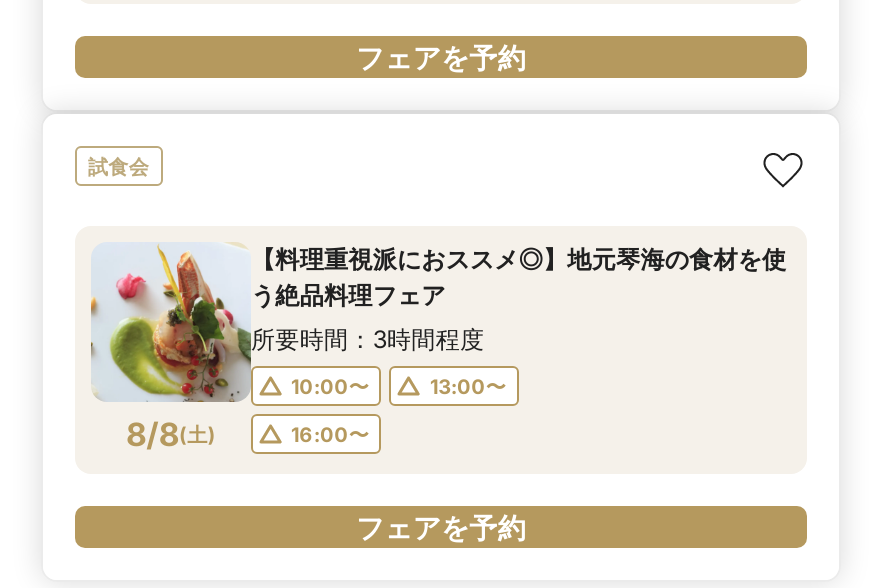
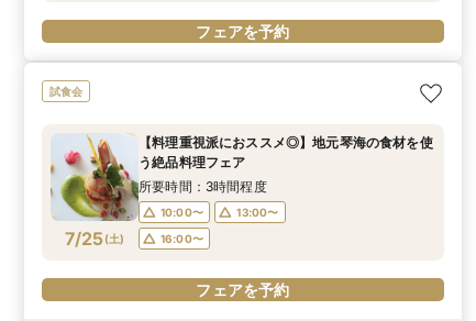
- 8/8(土)
+ 7/25(土)
